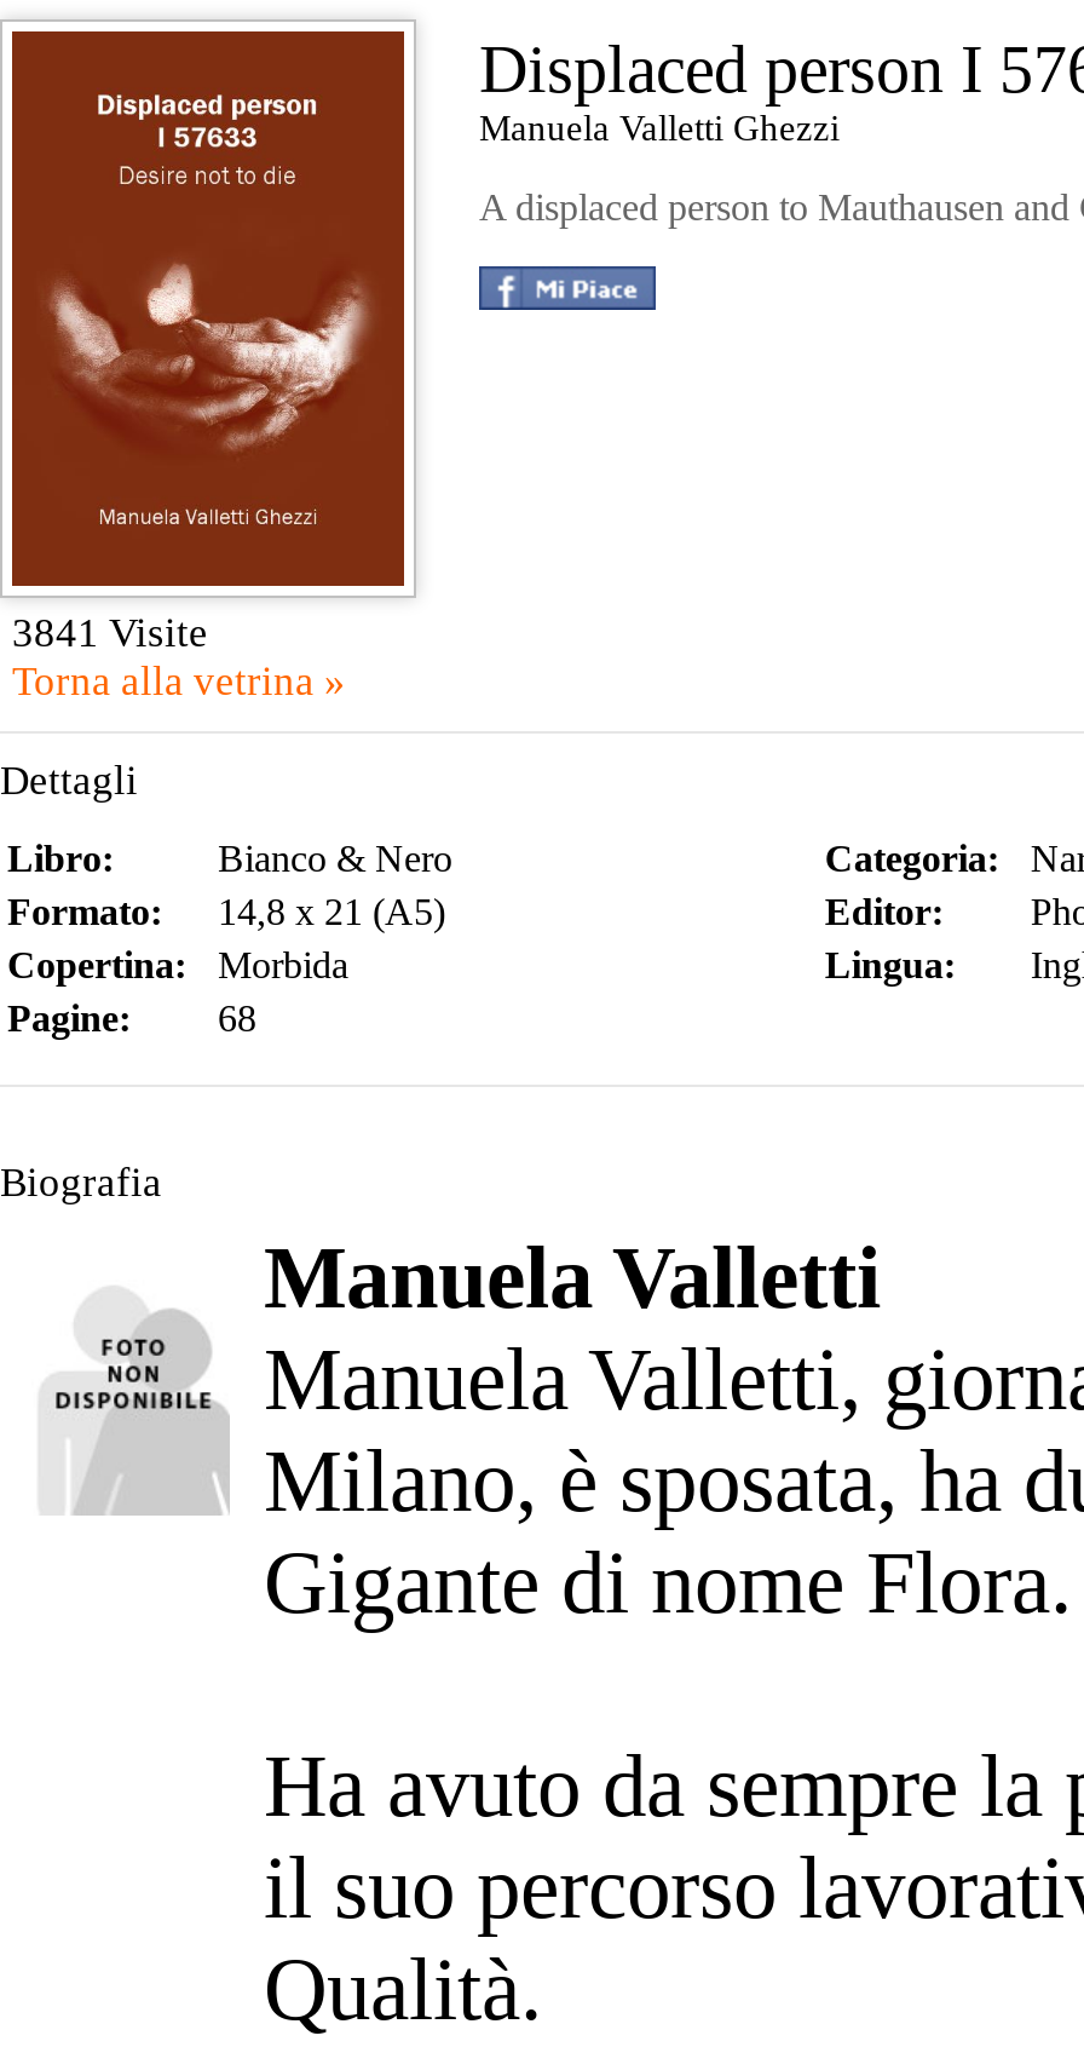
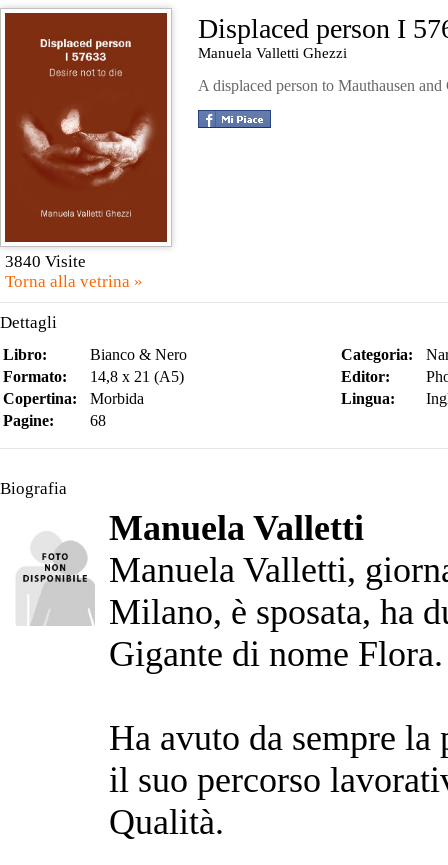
- 3841 Visite
+ 3840 Visite
